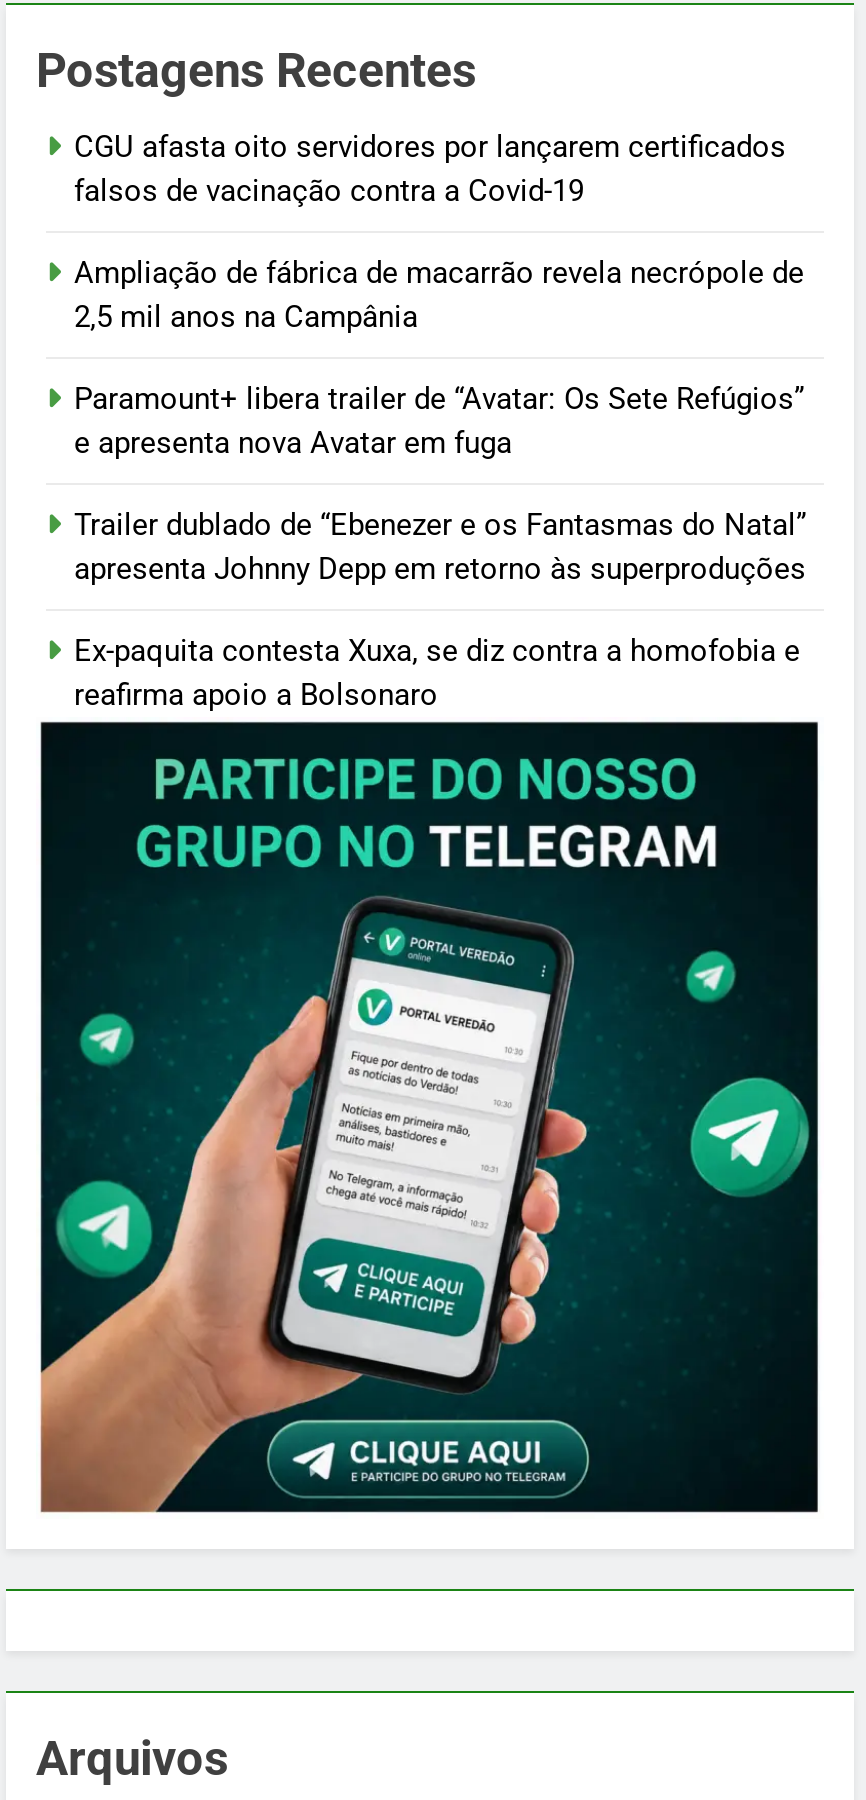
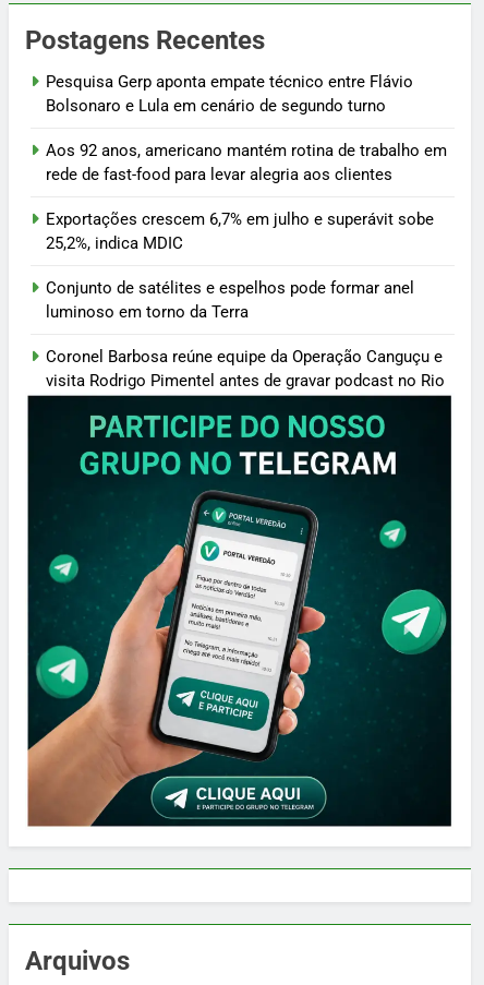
- CGU afasta oito servidores por lançarem certificados
- falsos de vacinação contra a Covid-19
+ Pesquisa Gerp aponta empate técnico entre Flávio
+ Bolsonaro e Lula em cenário de segundo turno

- Ampliação de fábrica de macarrão revela necrópole de
- 2,5 mil anos na Campânia
+ Aos 92 anos, americano mantém rotina de trabalho em
+ rede de fast-food para levar alegria aos clientes

- Paramount+ libera trailer de “Avatar: Os Sete Refúgios”
- e apresenta nova Avatar em fuga
+ Exportações crescem 6,7% em julho e superávit sobe
+ 25,2%, indica MDIC

- Trailer dublado de “Ebenezer e os Fantasmas do Natal”
- apresenta Johnny Depp em retorno às superproduções
+ Conjunto de satélites e espelhos pode formar anel
+ luminoso em torno da Terra

- Ex-paquita contesta Xuxa, se diz contra a homofobia e
- reafirma apoio a Bolsonaro
+ Coronel Barbosa reúne equipe da Operação Canguçu e
+ visita Rodrigo Pimentel antes de gravar podcast no Rio
